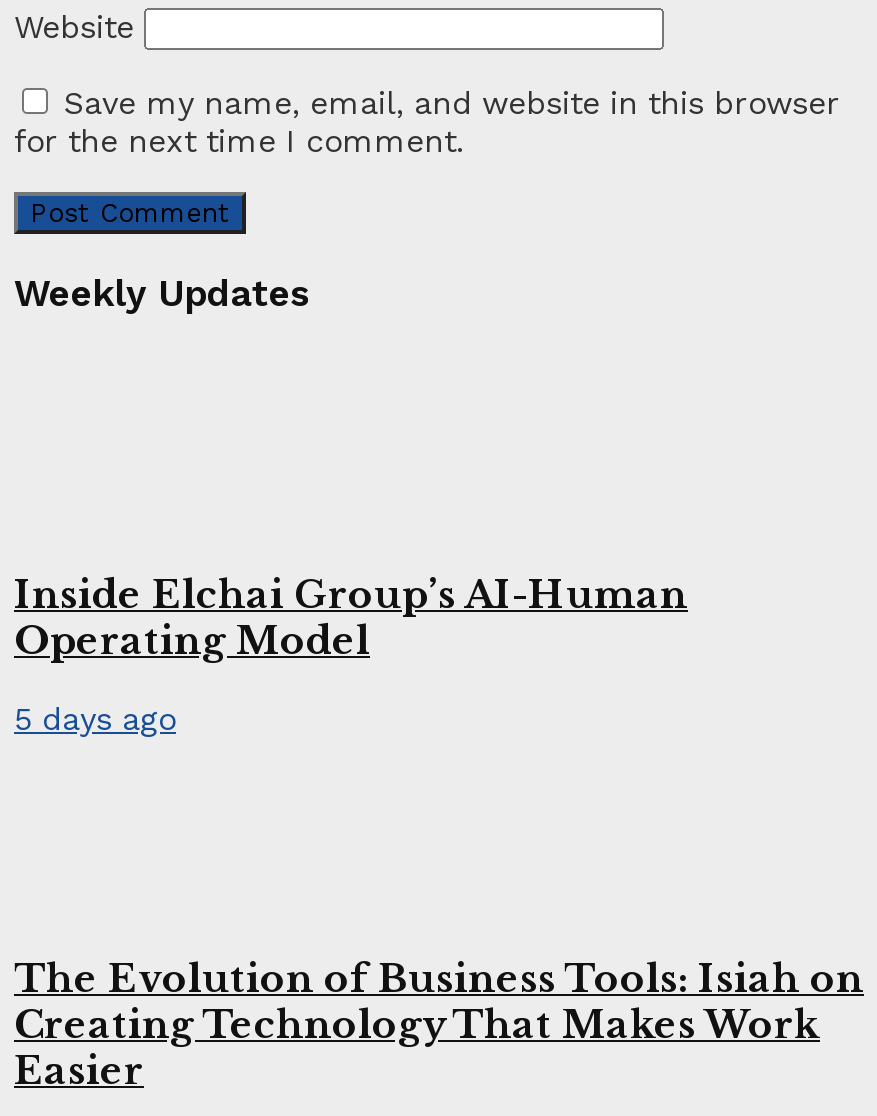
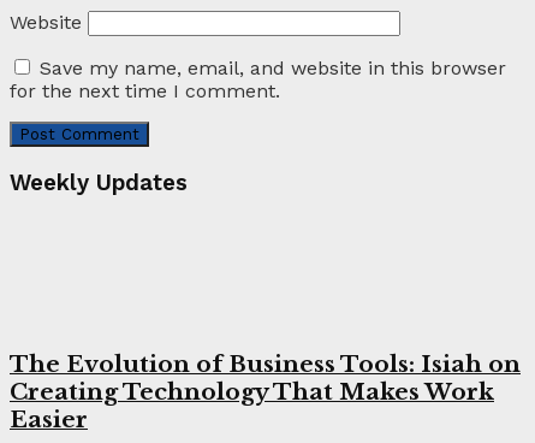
- Inside Elchai Group’s AI-Human
- Operating Model
- 5 days ago
